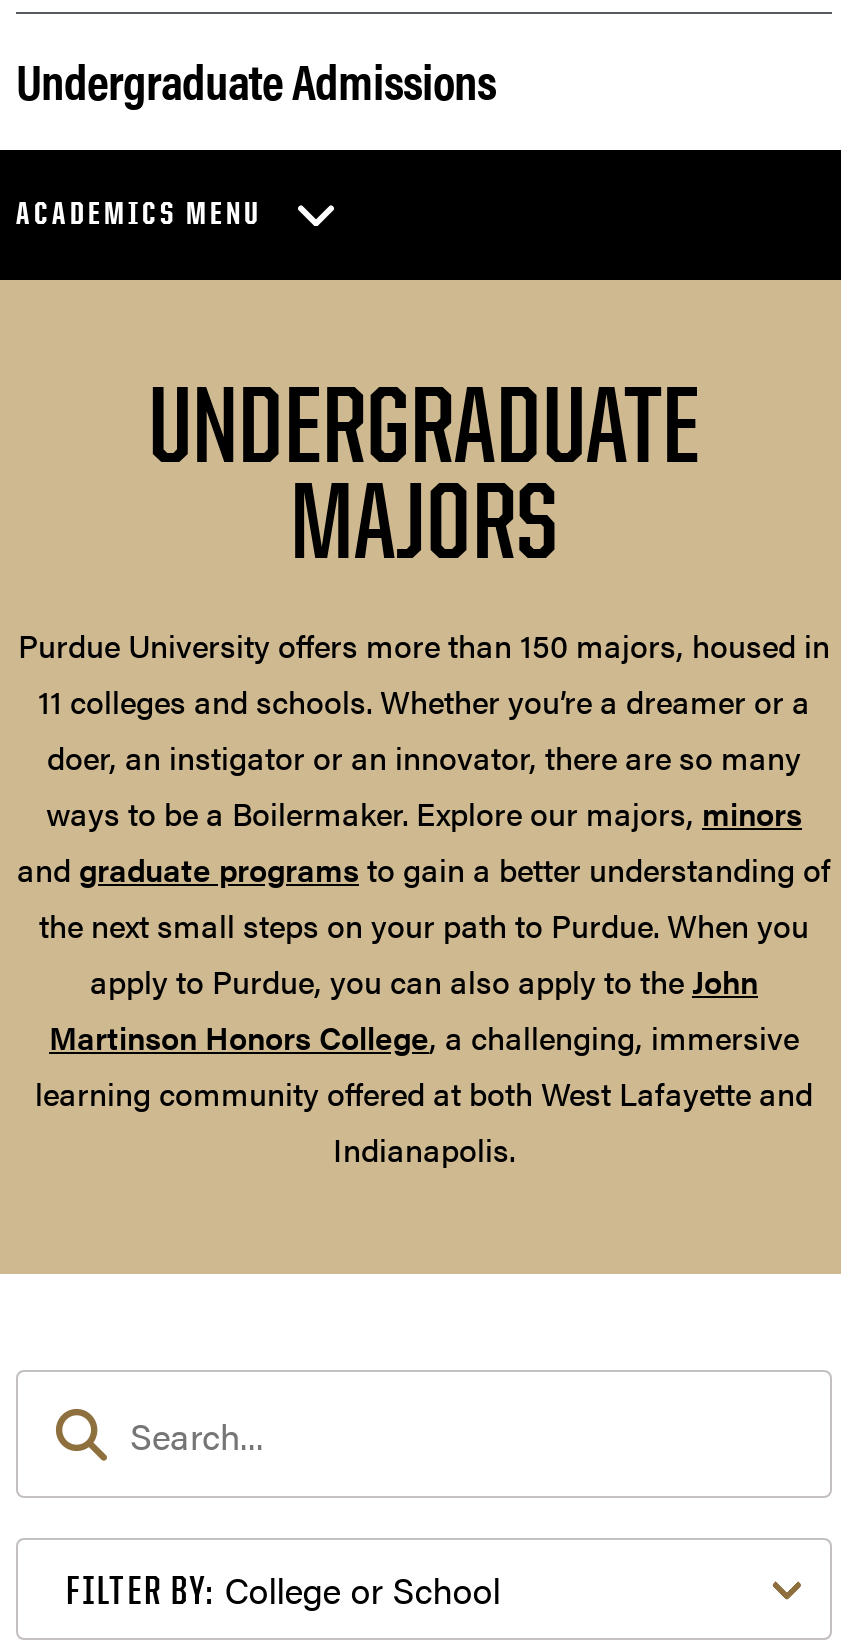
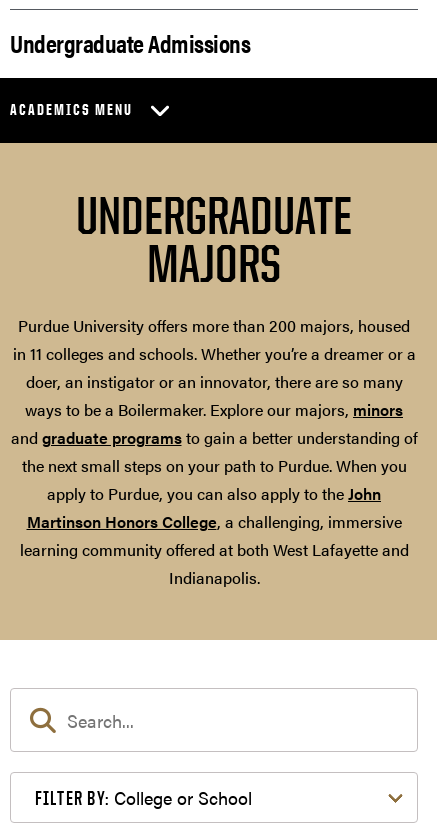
- Purdue University offers more than 150 majors, housed in
- 11 colleges and schools. Whether you’re a dreamer or a
+ Purdue University offers more than 200 majors, housed
+ in 11 colleges and schools. Whether you’re a dreamer or a
